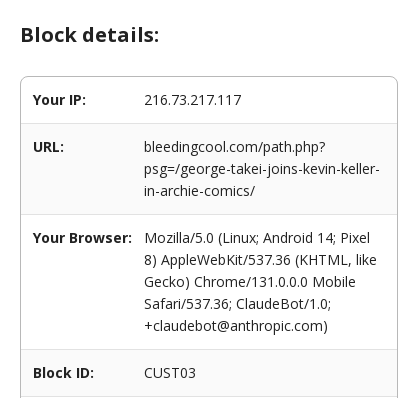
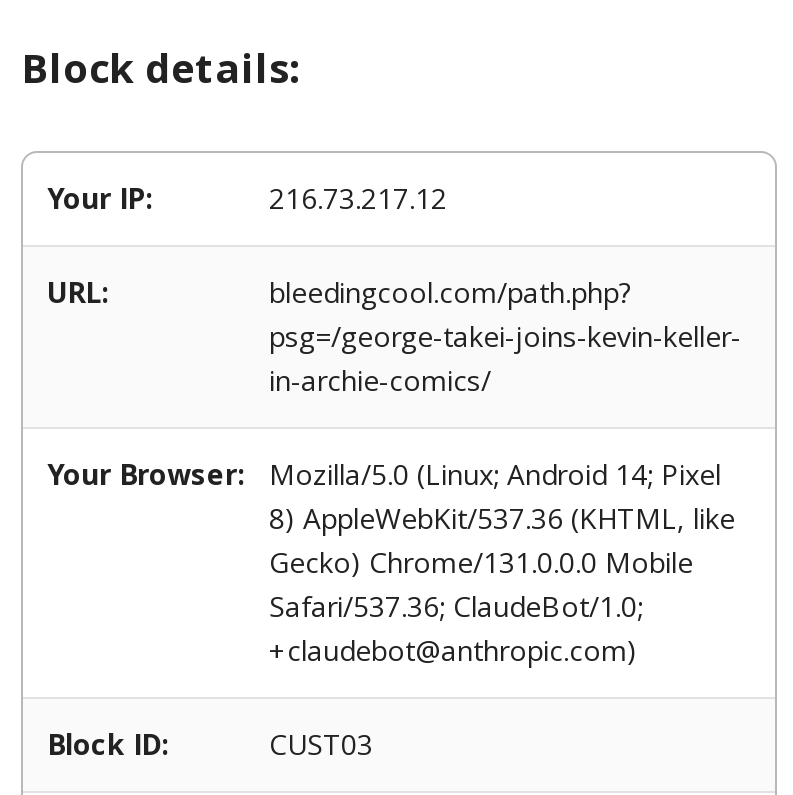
- 216.73.217.117
+ 216.73.217.12
